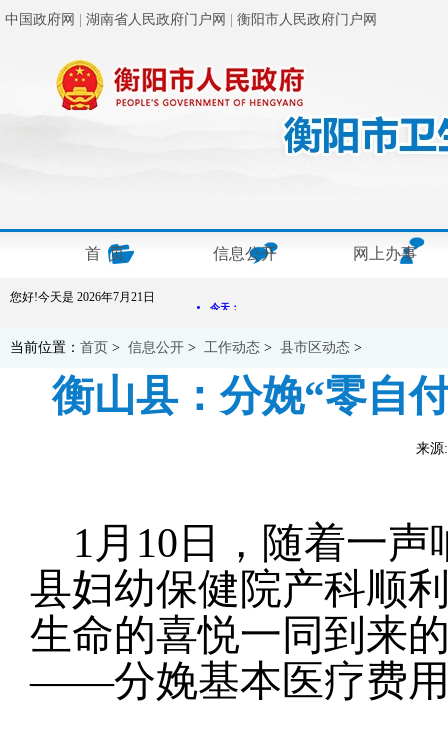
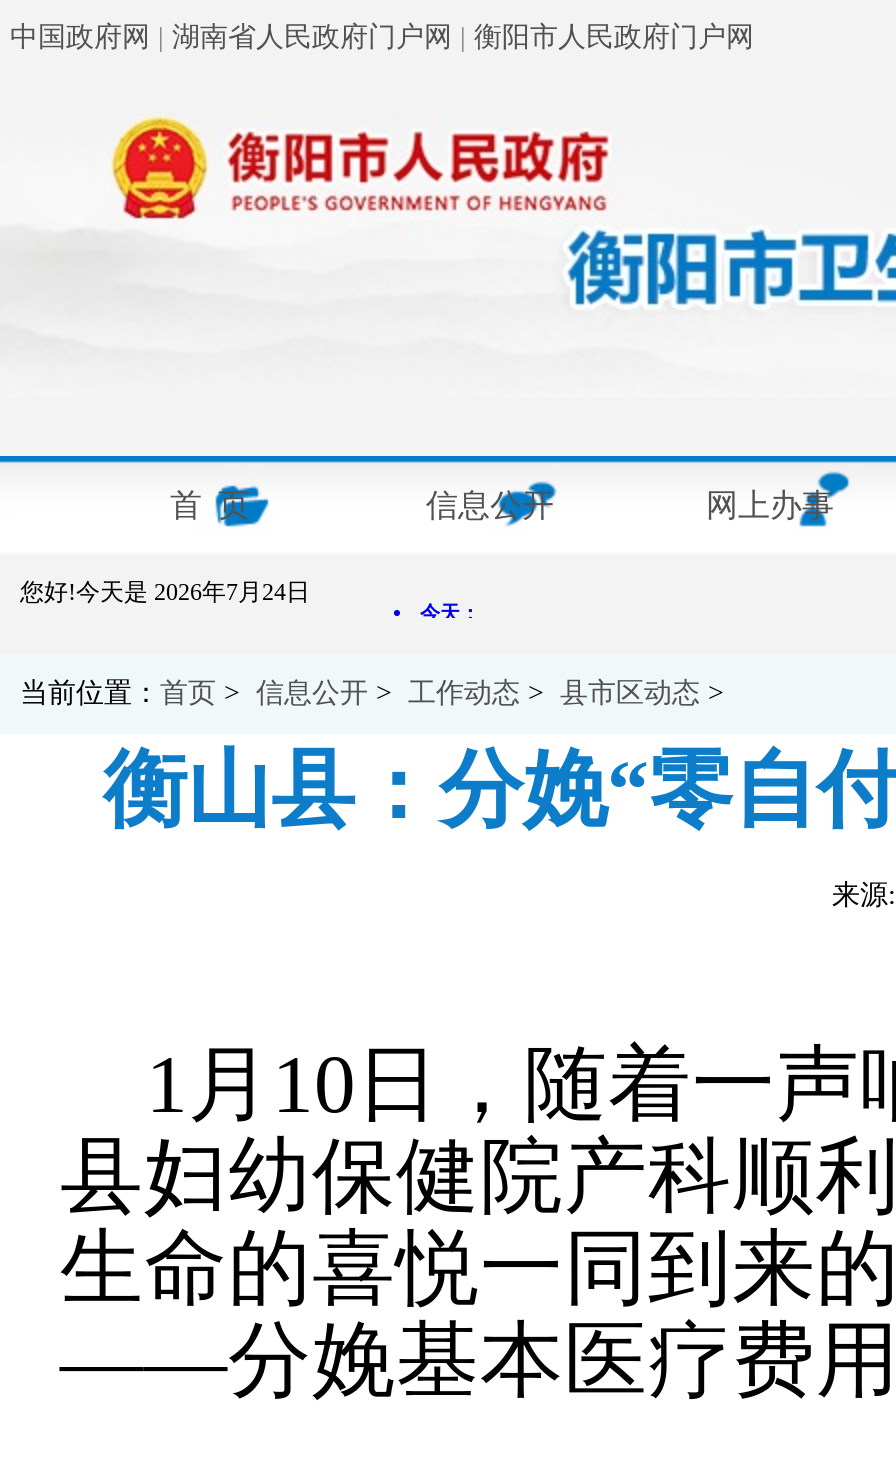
- 您好!今天是 2026年7月21日
+ 您好!今天是 2026年7月24日
